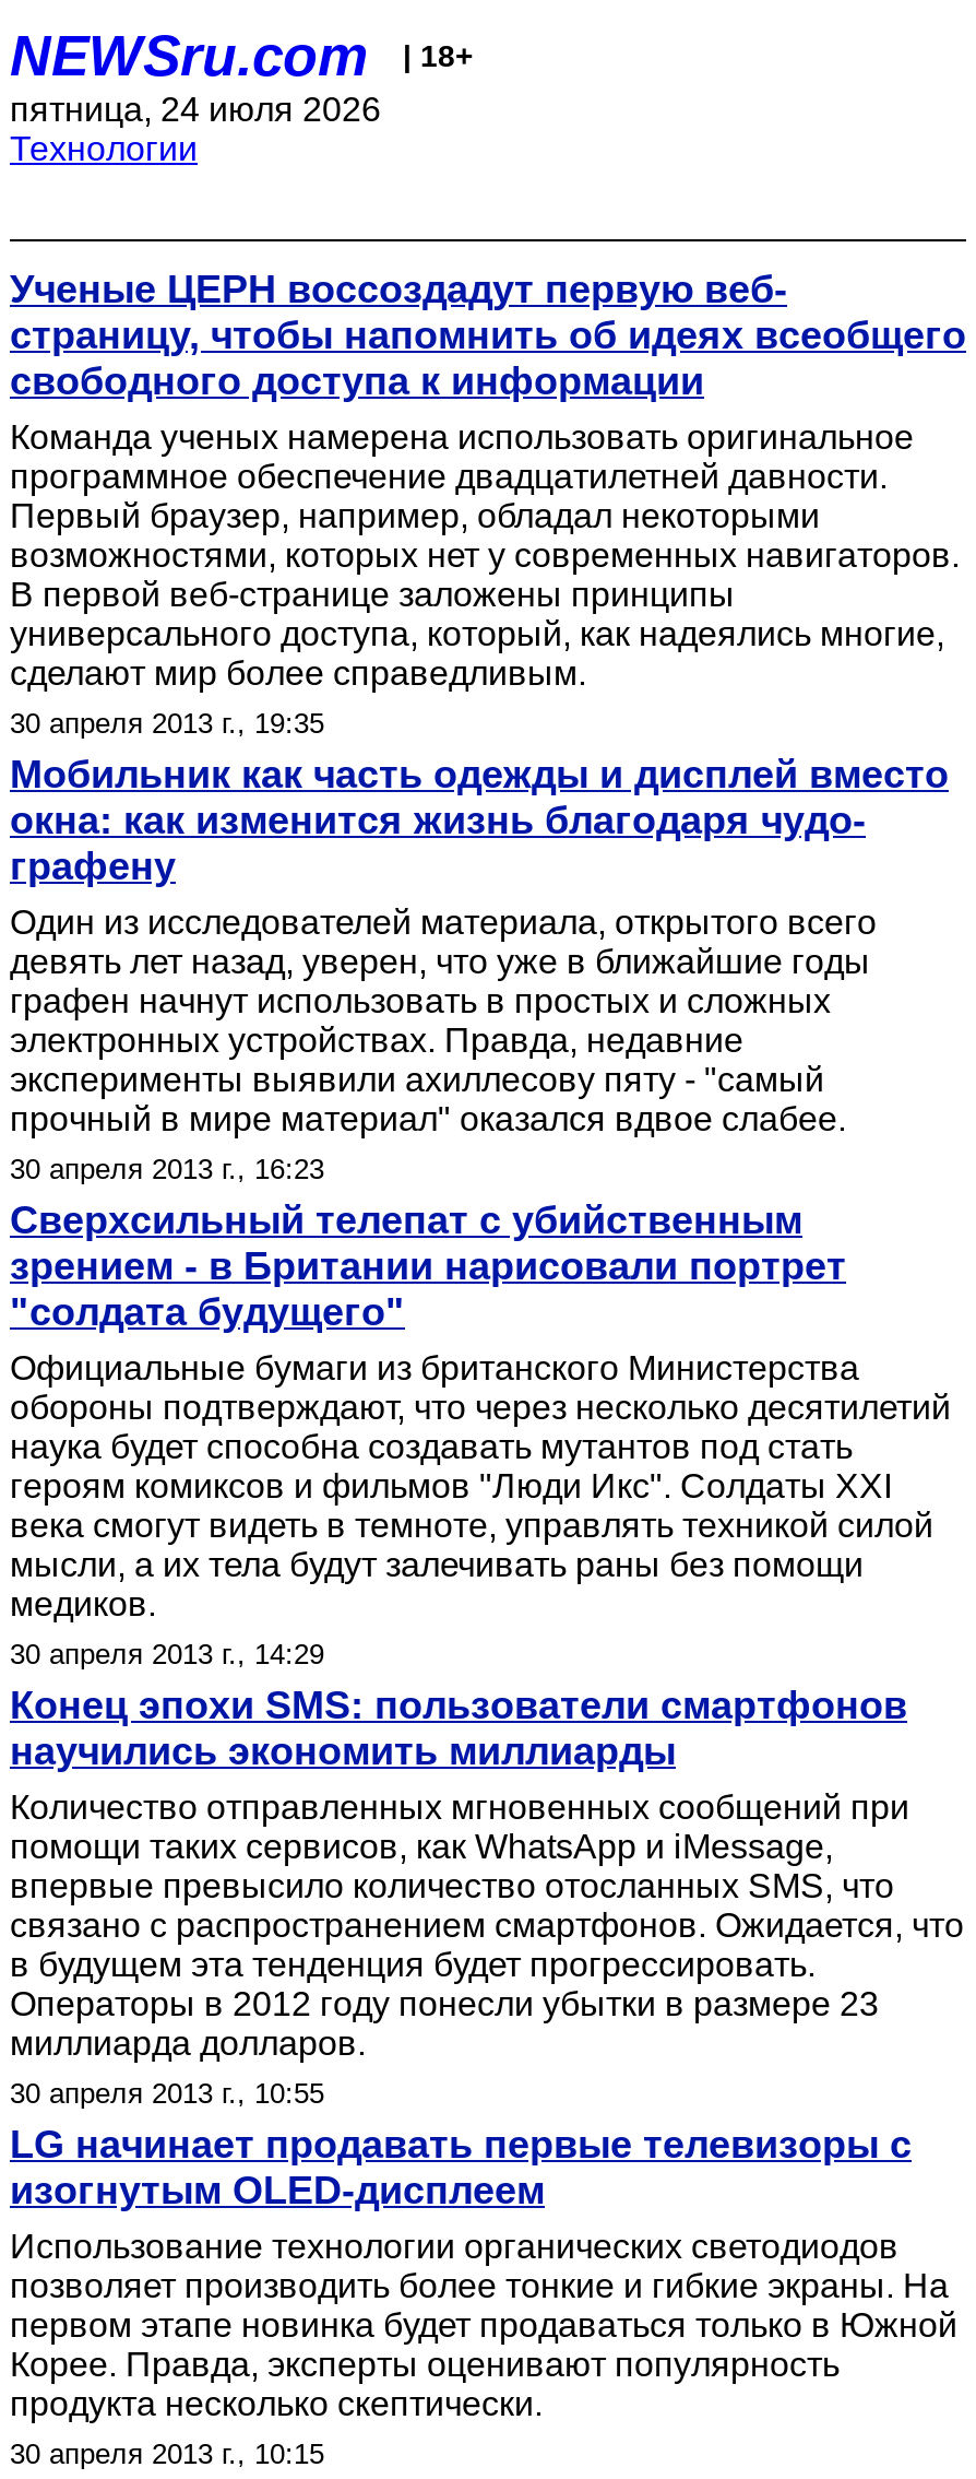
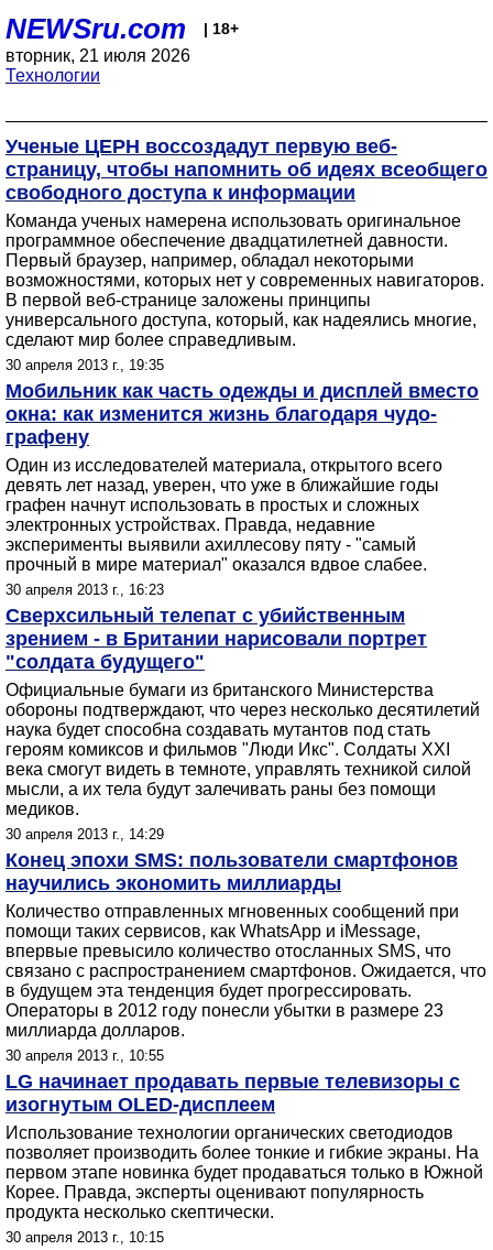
- пятница, 24 июля 2026
+ вторник, 21 июля 2026
